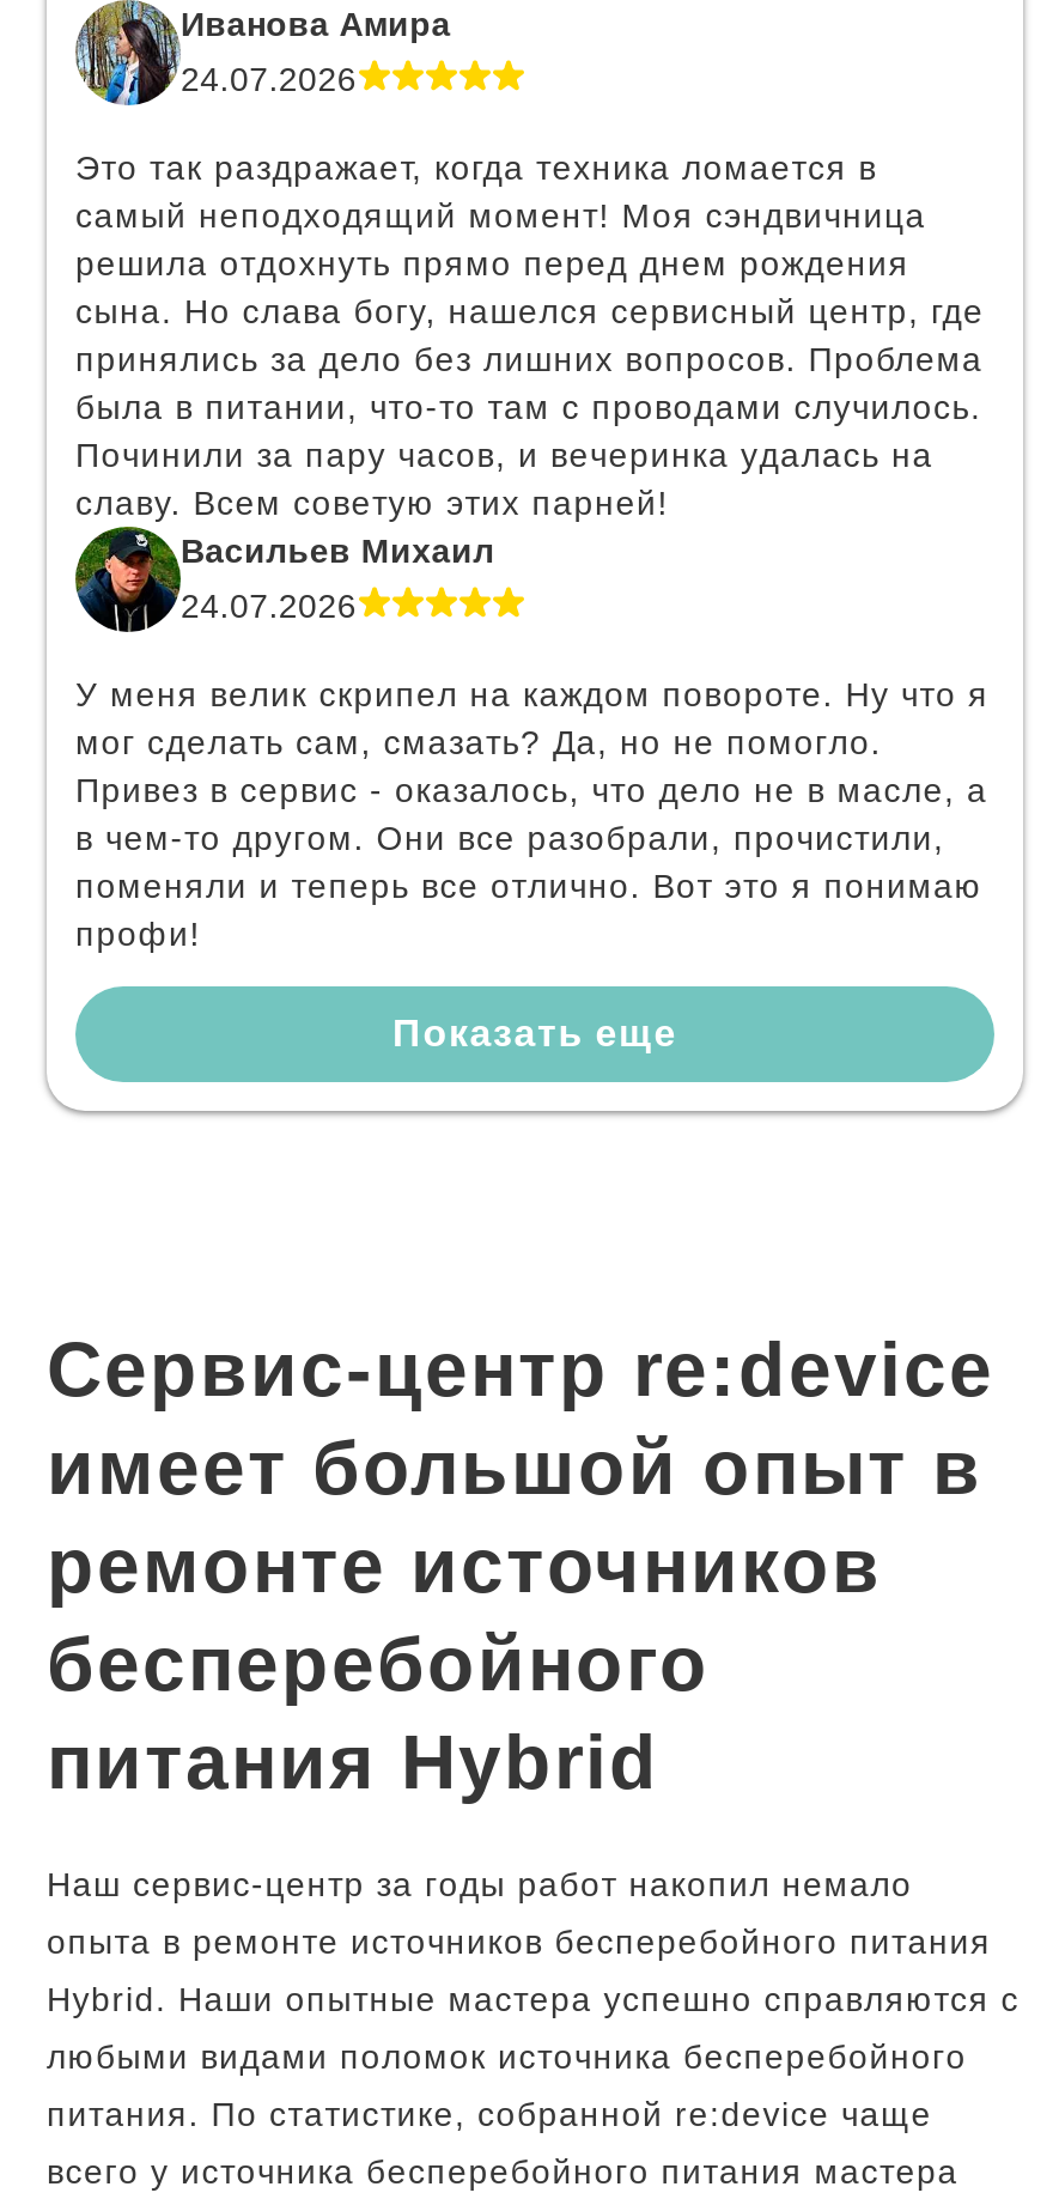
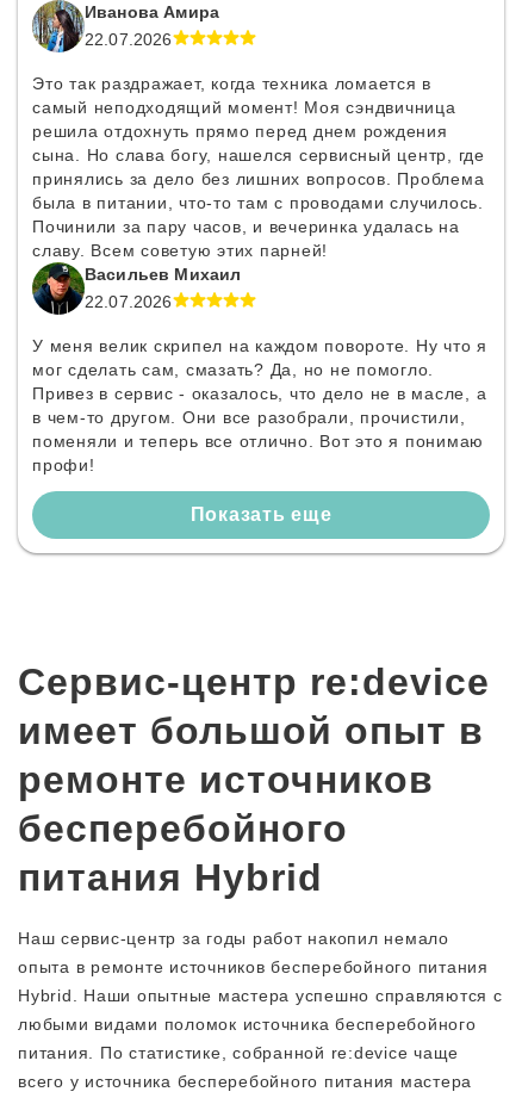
- 24.07.2026
+ 22.07.2026

- 24.07.2026
+ 22.07.2026
